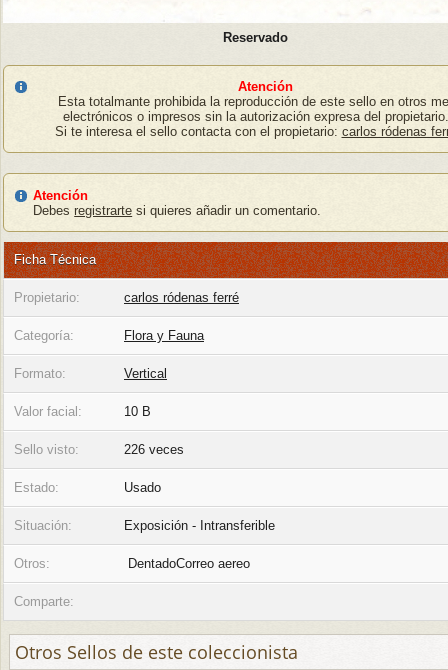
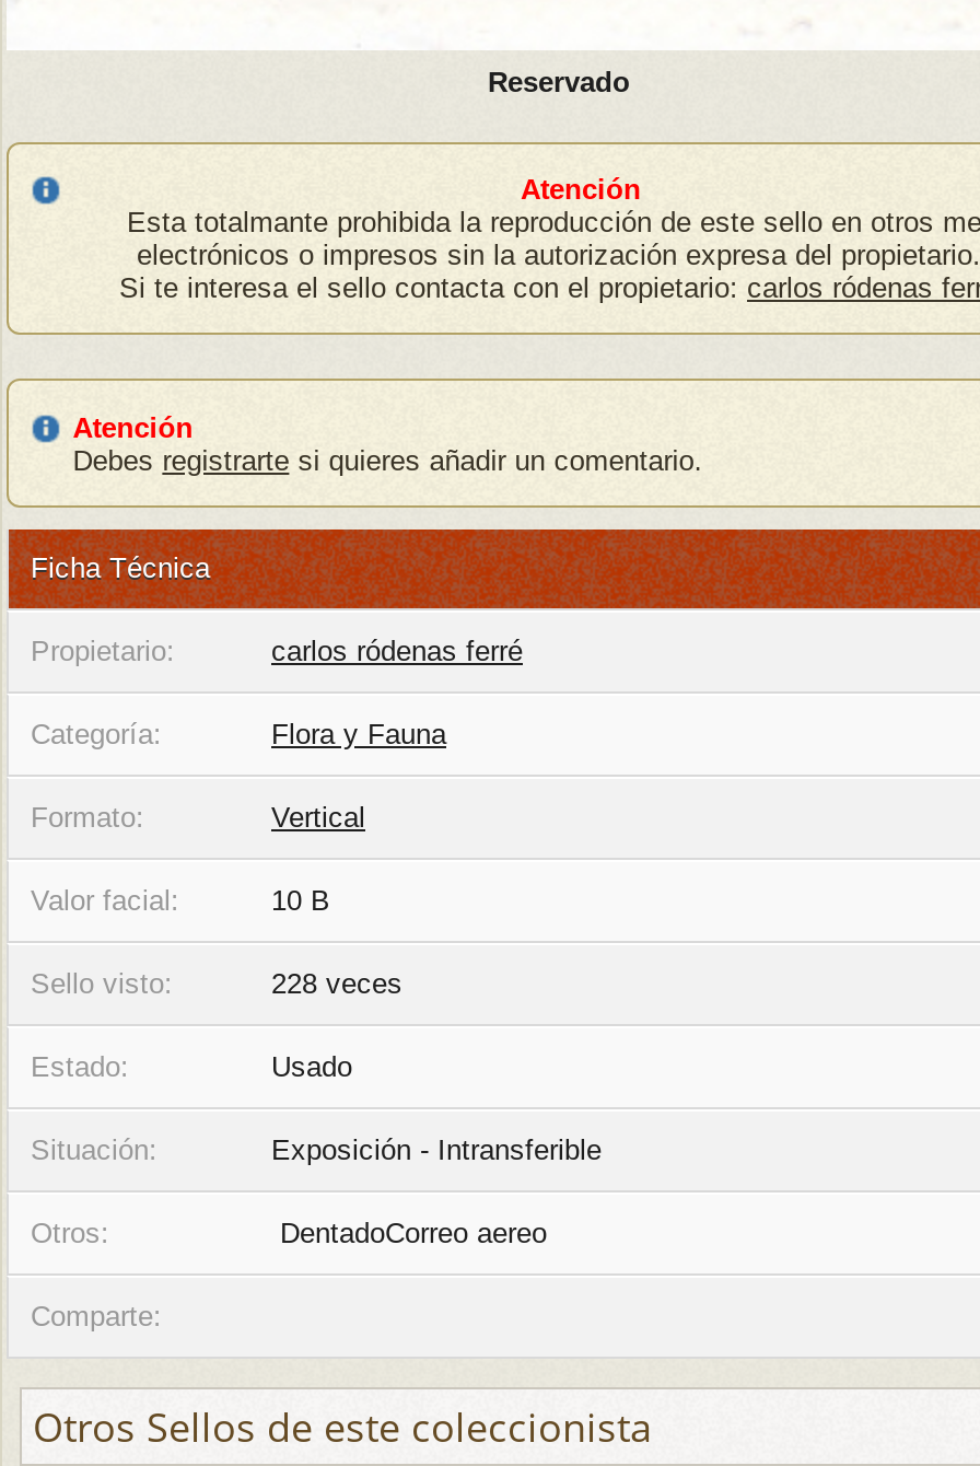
- 226 veces
+ 228 veces
